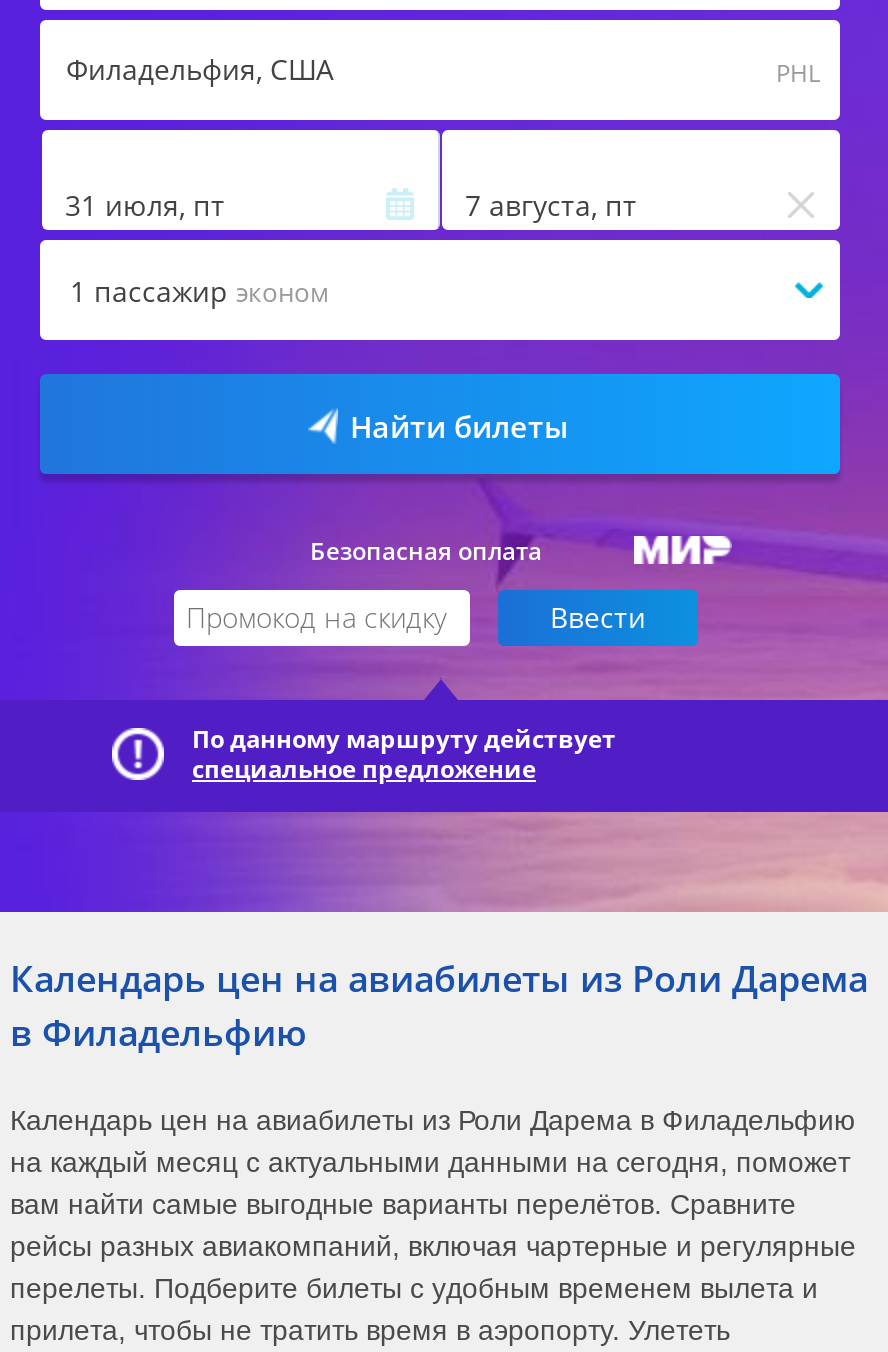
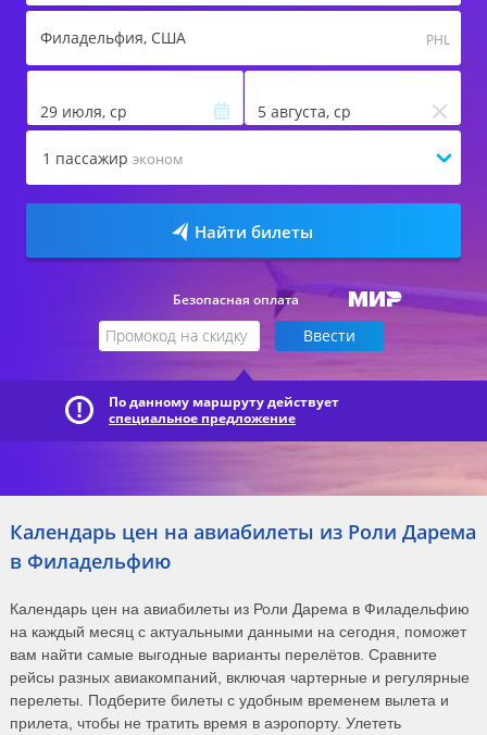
- 31 июля, пт
+ 29 июля, ср

- 7 августа, пт
+ 5 августа, ср
